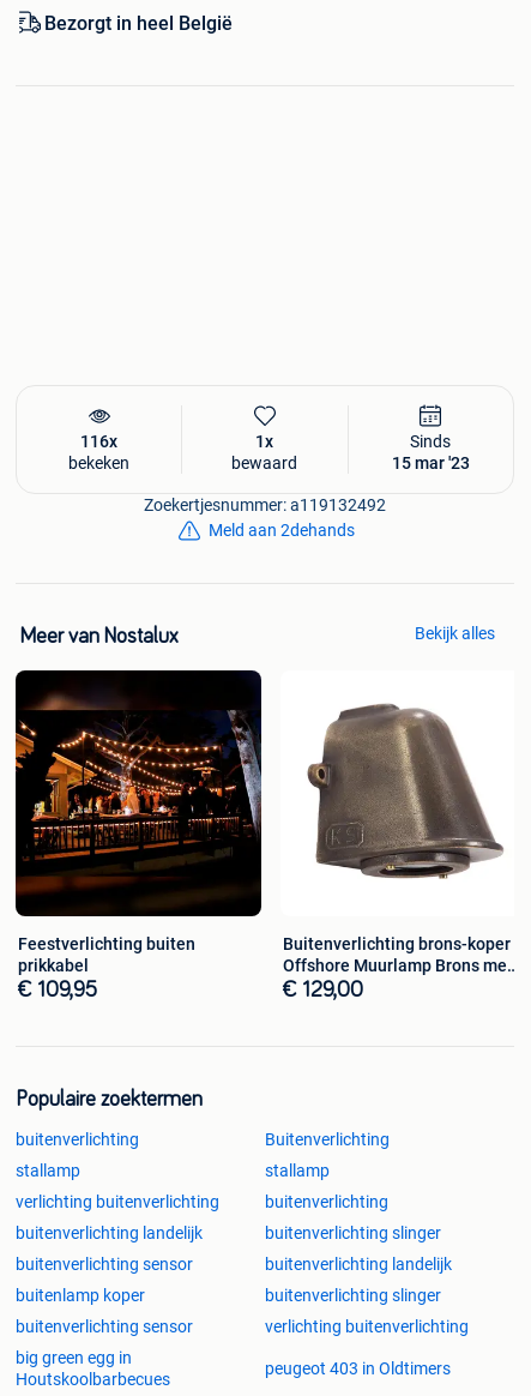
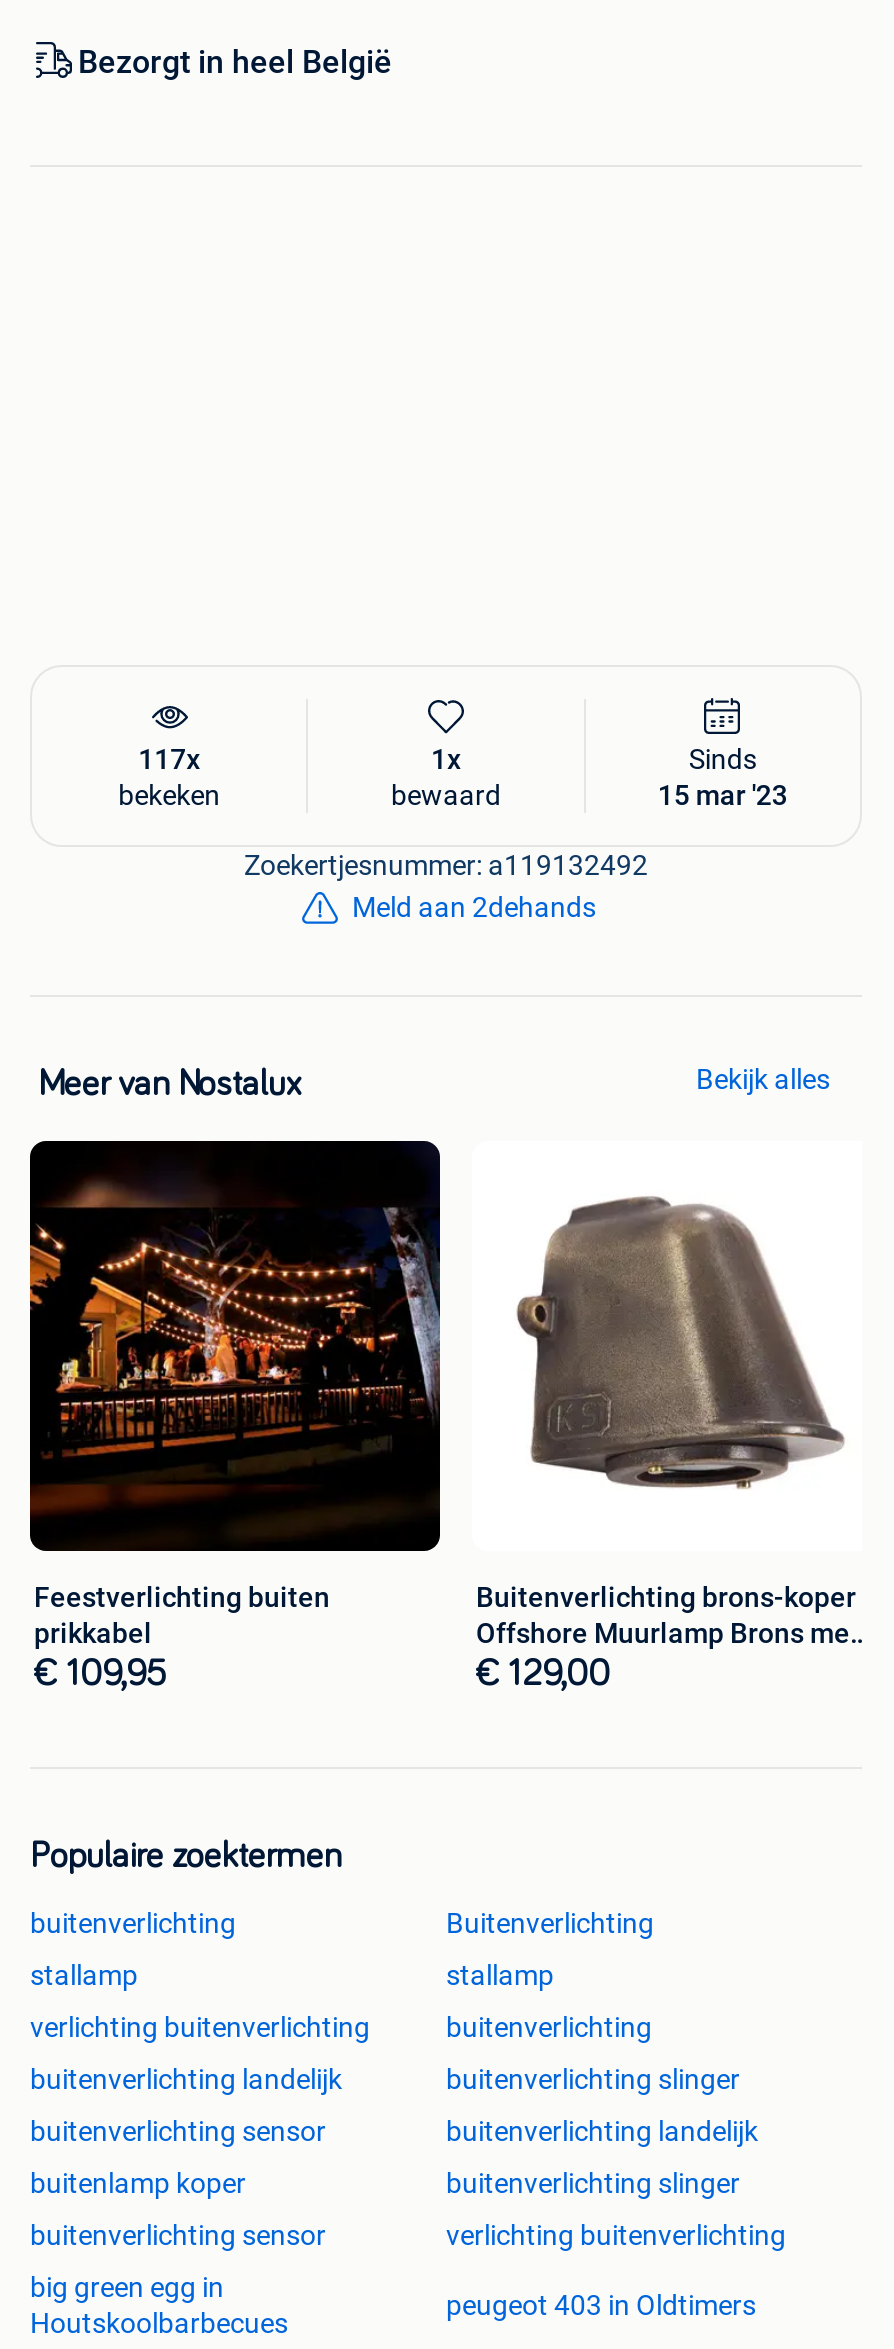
- 116x
+ 117x
